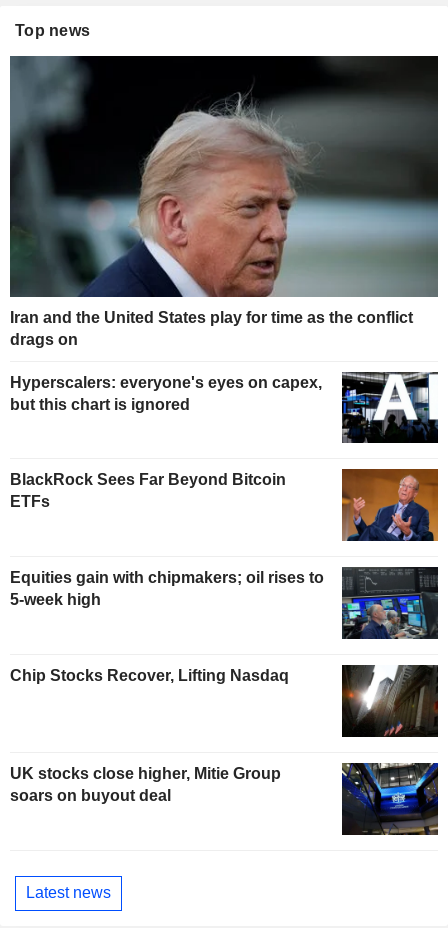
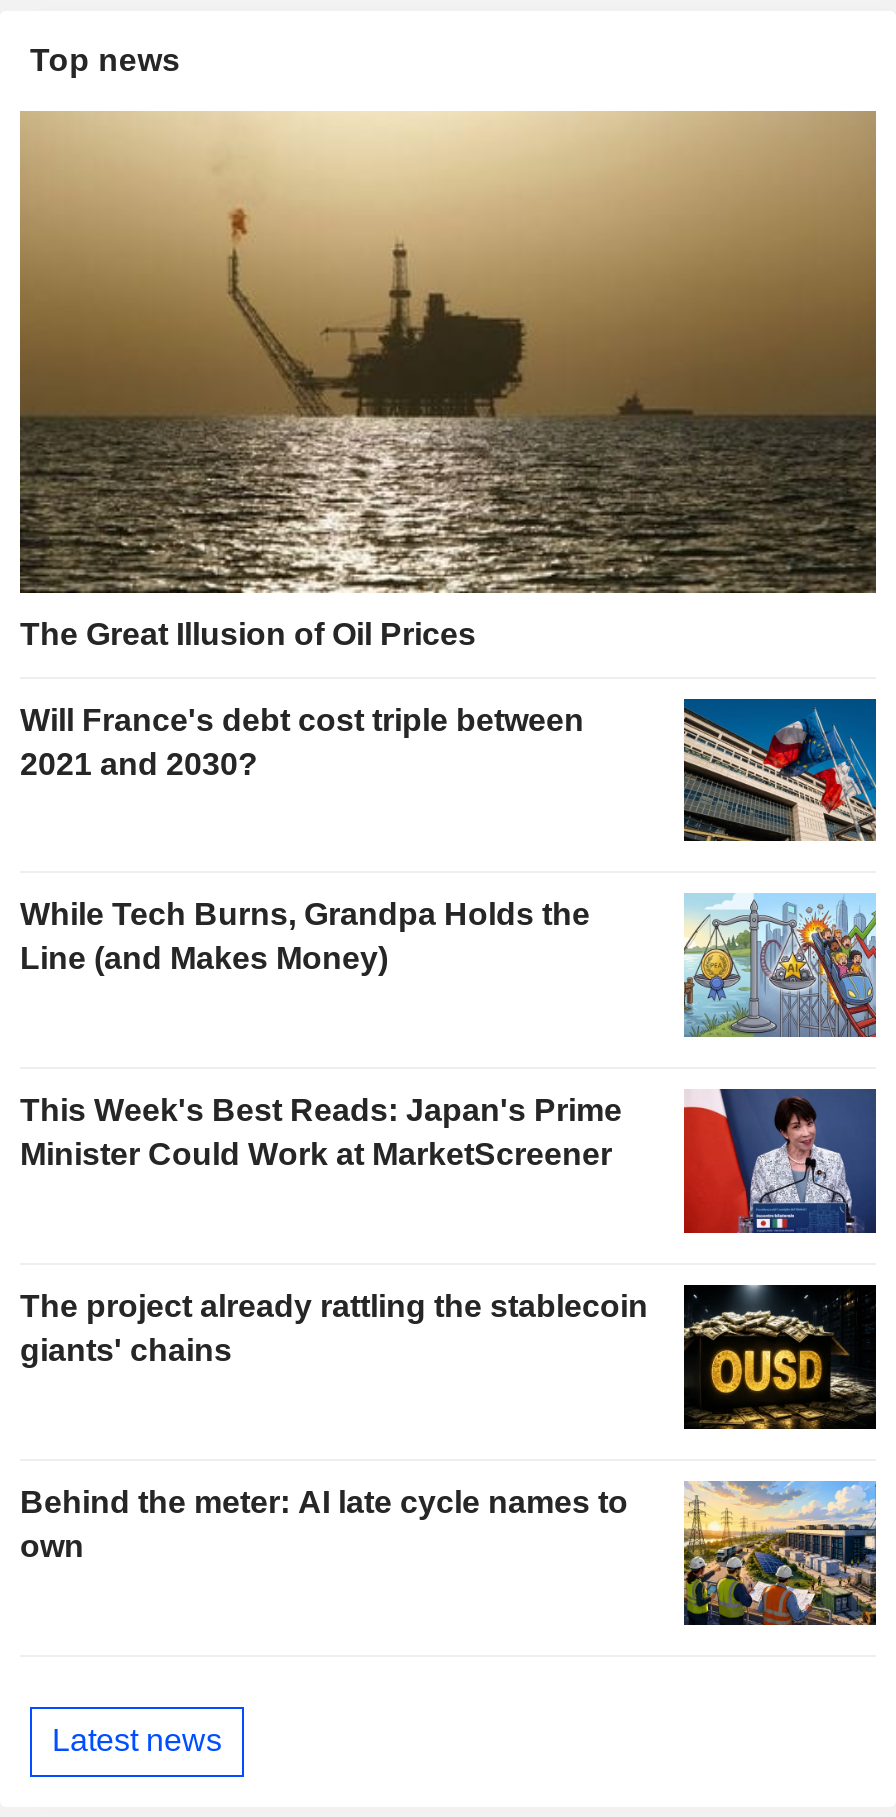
- [image]
- Iran and the United States play for time as the conflict
- drags on
+ [image]
+ The Great Illusion of Oil Prices

- Hyperscalers: everyone's eyes on capex,
- but this chart is ignored
+ Will France's debt cost triple between
+ 2021 and 2030?

- [image]
+ [image]

- BlackRock Sees Far Beyond Bitcoin
- ETFs
+ While Tech Burns, Grandpa Holds the
+ Line (and Makes Money)

- [image]
+ [image]

- [image]
- Equities gain with chipmakers; oil rises to
- 5-week high
+ [image]
+ This Week's Best Reads: Japan's Prime
+ Minister Could Work at MarketScreener

- Chip Stocks Recover, Lifting Nasdaq
+ The project already rattling the stablecoin
+ giants' chains

- [image]
+ [image]

- UK stocks close higher, Mitie Group
- soars on buyout deal
+ Behind the meter: AI late cycle names to
+ own

- [image]
+ [image]
